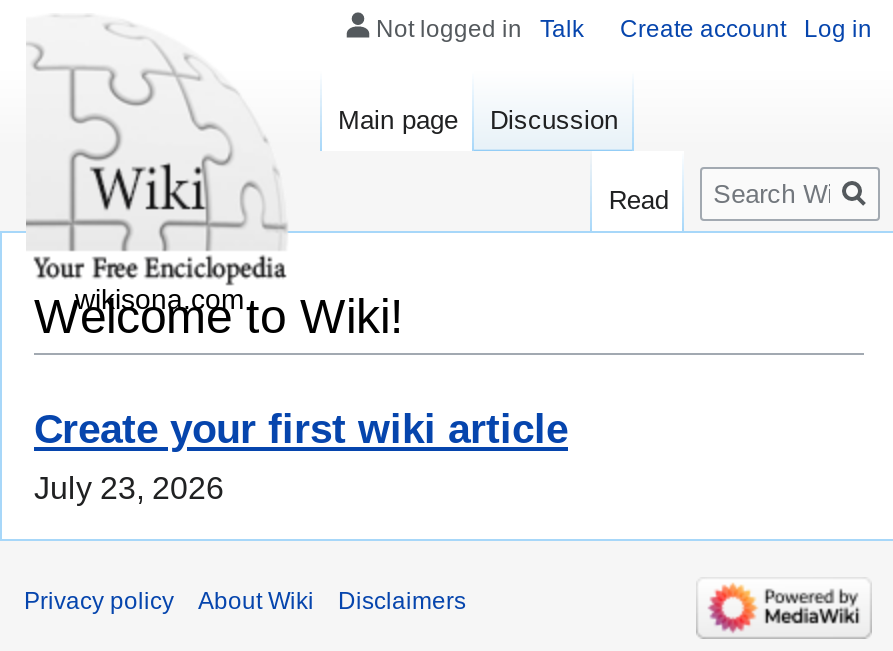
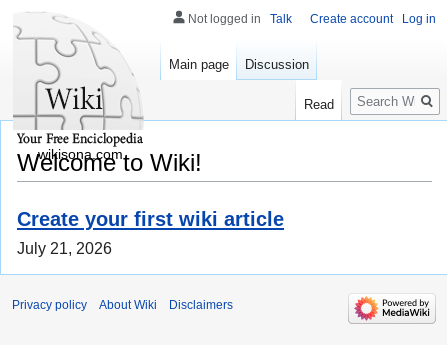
- July 23, 2026
+ July 21, 2026
